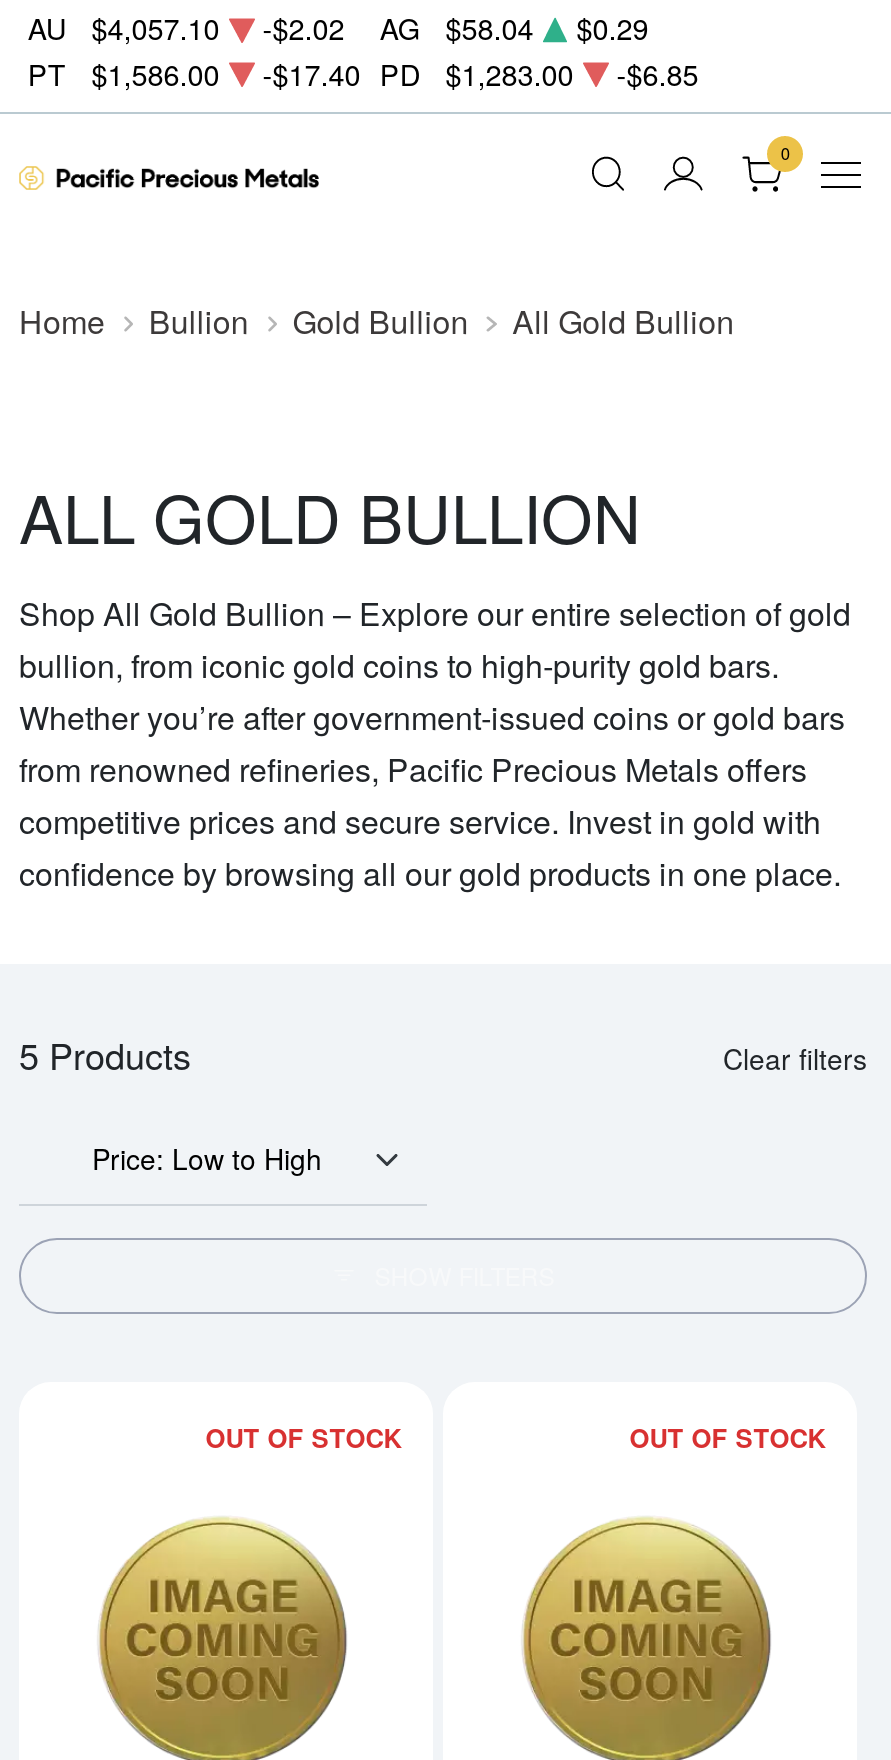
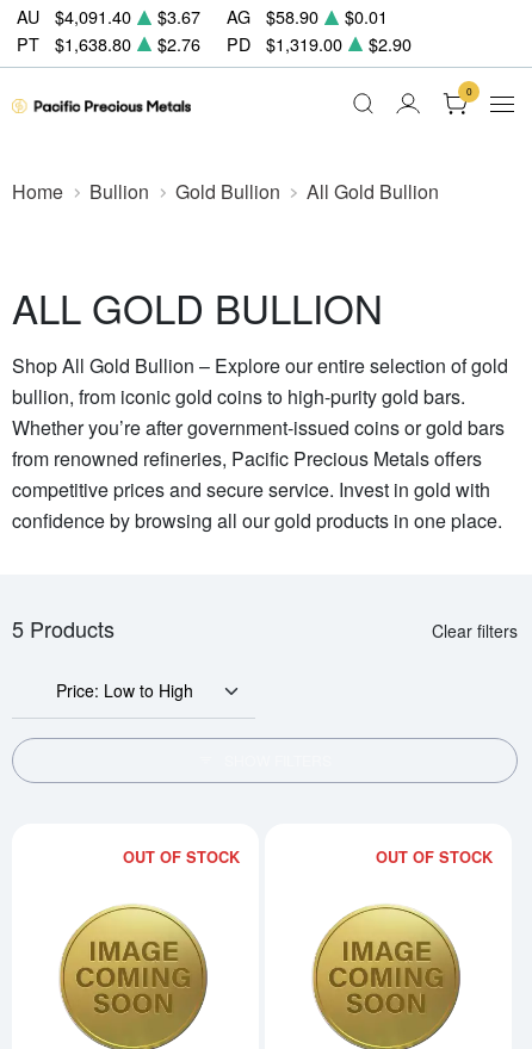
- $4,057.10
+ $4,091.40

- -$2.02
+ $3.67

- $58.04
+ $58.90

- $0.29
+ $0.01

- $1,586.00
- -$17.40 PD
- $1,283.00
- -$6.85
+ $1,638.80
+ $2.76
+ PD
+ $1,319.00
+ $2.90
